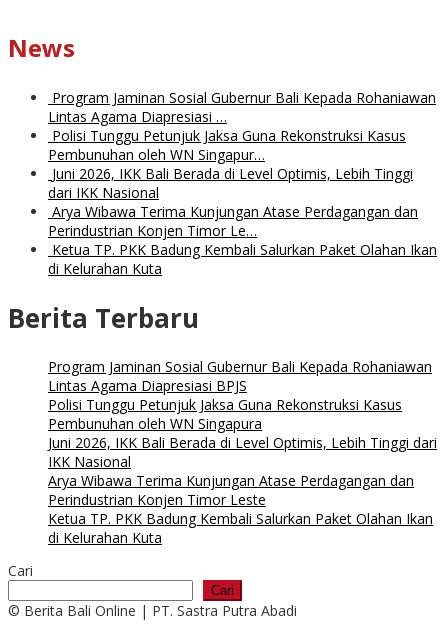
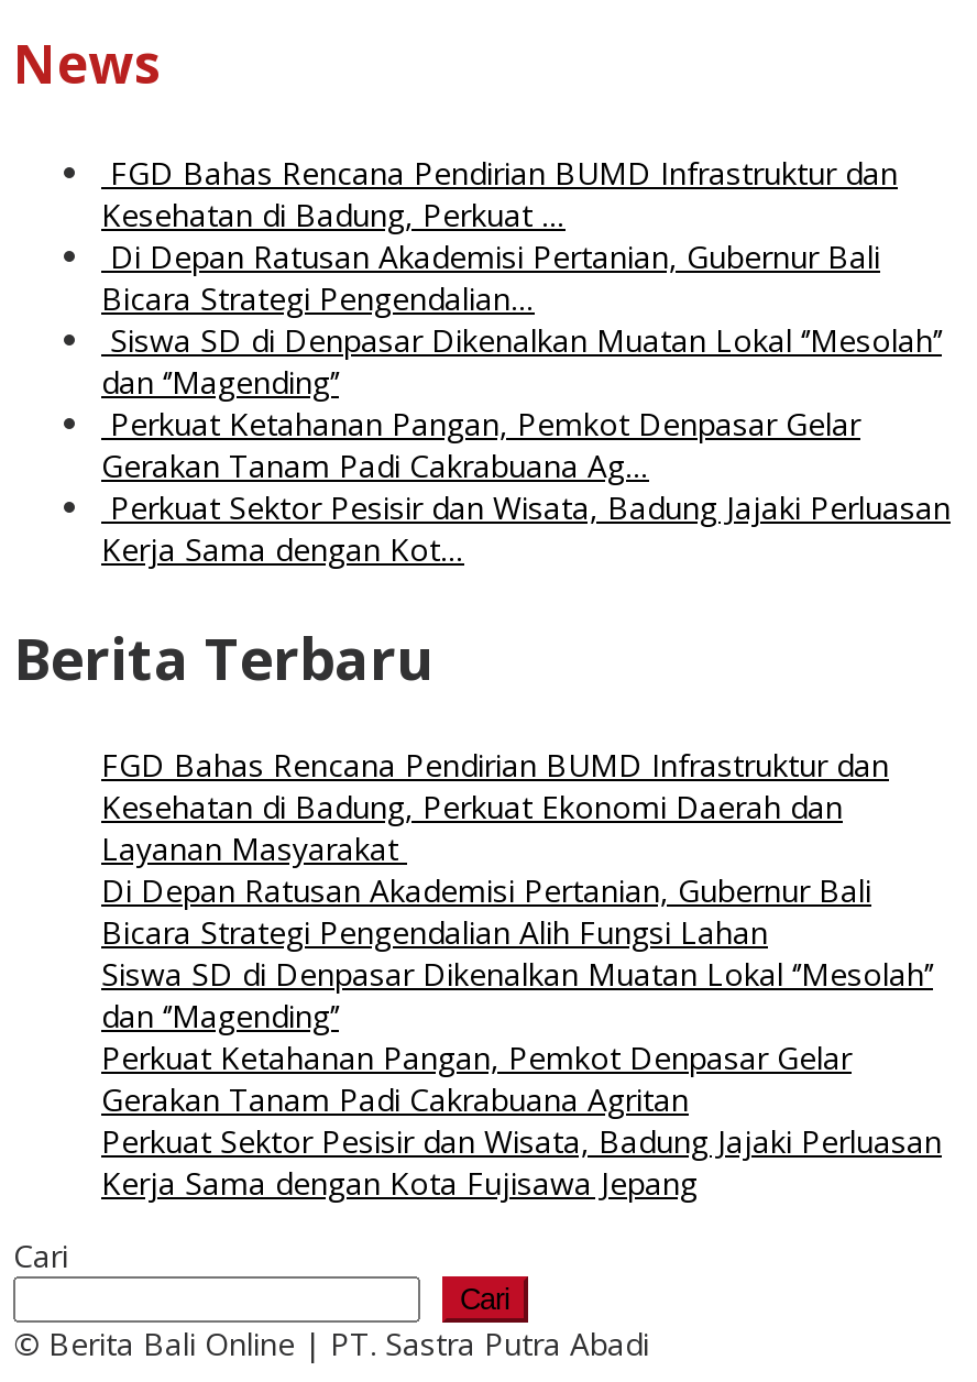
- Program Jaminan Sosial Gubernur Bali Kepada Rohaniawan
- Lintas Agama Diapresiasi …
- Polisi Tunggu Petunjuk Jaksa Guna Rekonstruksi Kasus
- Pembunuhan oleh WN Singapur…
- Juni 2026, IKK Bali Berada di Level Optimis, Lebih Tinggi
- dari IKK Nasional
- Arya Wibawa Terima Kunjungan Atase Perdagangan dan
- Perindustrian Konjen Timor Le…
- Ketua TP. PKK Badung Kembali Salurkan Paket Olahan Ikan
- di Kelurahan Kuta
+ FGD Bahas Rencana Pendirian BUMD Infrastruktur dan
+ Kesehatan di Badung, Perkuat …
+ Di Depan Ratusan Akademisi Pertanian, Gubernur Bali
+ Bicara Strategi Pengendalian…
+ Siswa SD di Denpasar Dikenalkan Muatan Lokal ‘’Mesolah’’
+ dan ‘’Magending’’
+ Perkuat Ketahanan Pangan, Pemkot Denpasar Gelar
+ Gerakan Tanam Padi Cakrabuana Ag…
+ Perkuat Sektor Pesisir dan Wisata, Badung Jajaki Perluasan
+ Kerja Sama dengan Kot…

- Program Jaminan Sosial Gubernur Bali Kepada Rohaniawan
- Lintas Agama Diapresiasi BPJS
- Polisi Tunggu Petunjuk Jaksa Guna Rekonstruksi Kasus
- Pembunuhan oleh WN Singapura
- Juni 2026, IKK Bali Berada di Level Optimis, Lebih Tinggi dari
- IKK Nasional
- Arya Wibawa Terima Kunjungan Atase Perdagangan dan
- Perindustrian Konjen Timor Leste
- Ketua TP. PKK Badung Kembali Salurkan Paket Olahan Ikan
- di Kelurahan Kuta
+ FGD Bahas Rencana Pendirian BUMD Infrastruktur dan
+ Kesehatan di Badung, Perkuat Ekonomi Daerah dan
+ Layanan Masyarakat
+ Di Depan Ratusan Akademisi Pertanian, Gubernur Bali
+ Bicara Strategi Pengendalian Alih Fungsi Lahan
+ Siswa SD di Denpasar Dikenalkan Muatan Lokal ‘’Mesolah’’
+ dan ‘’Magending’’
+ Perkuat Ketahanan Pangan, Pemkot Denpasar Gelar
+ Gerakan Tanam Padi Cakrabuana Agritan
+ Perkuat Sektor Pesisir dan Wisata, Badung Jajaki Perluasan
+ Kerja Sama dengan Kota Fujisawa Jepang
